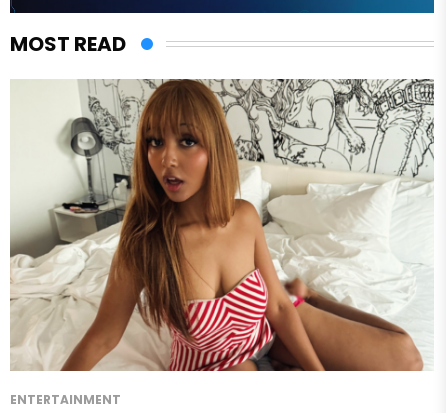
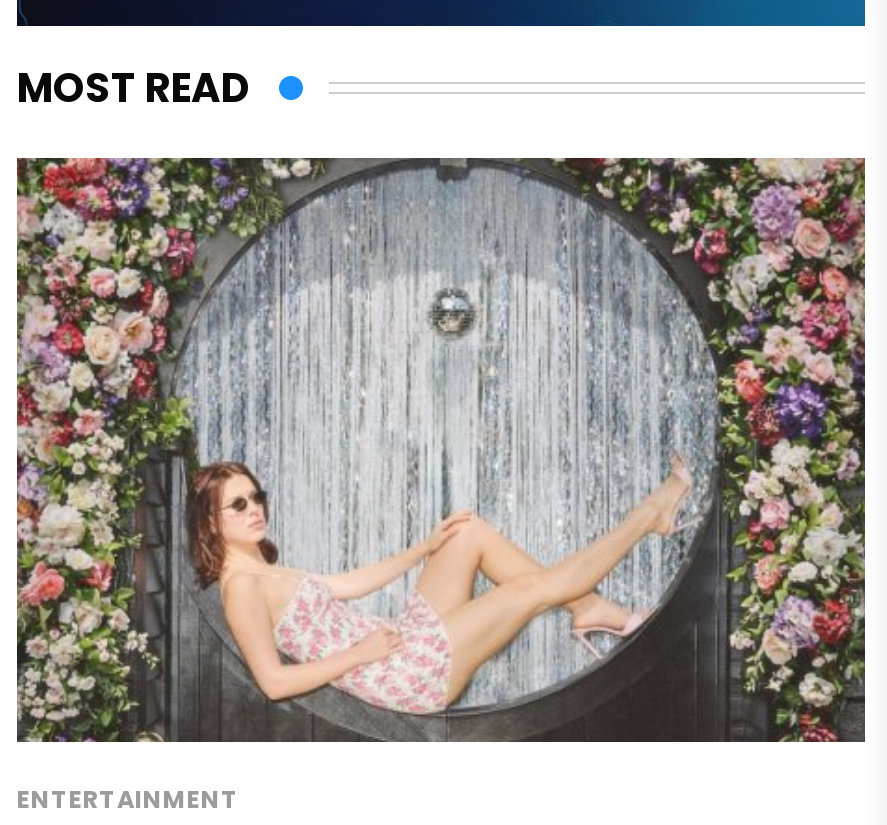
- [image]
+ [image]
